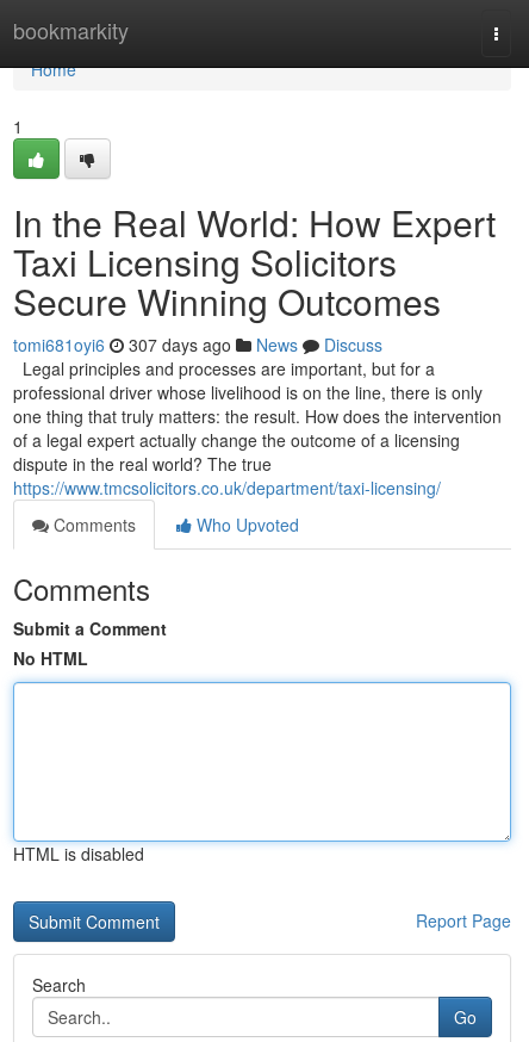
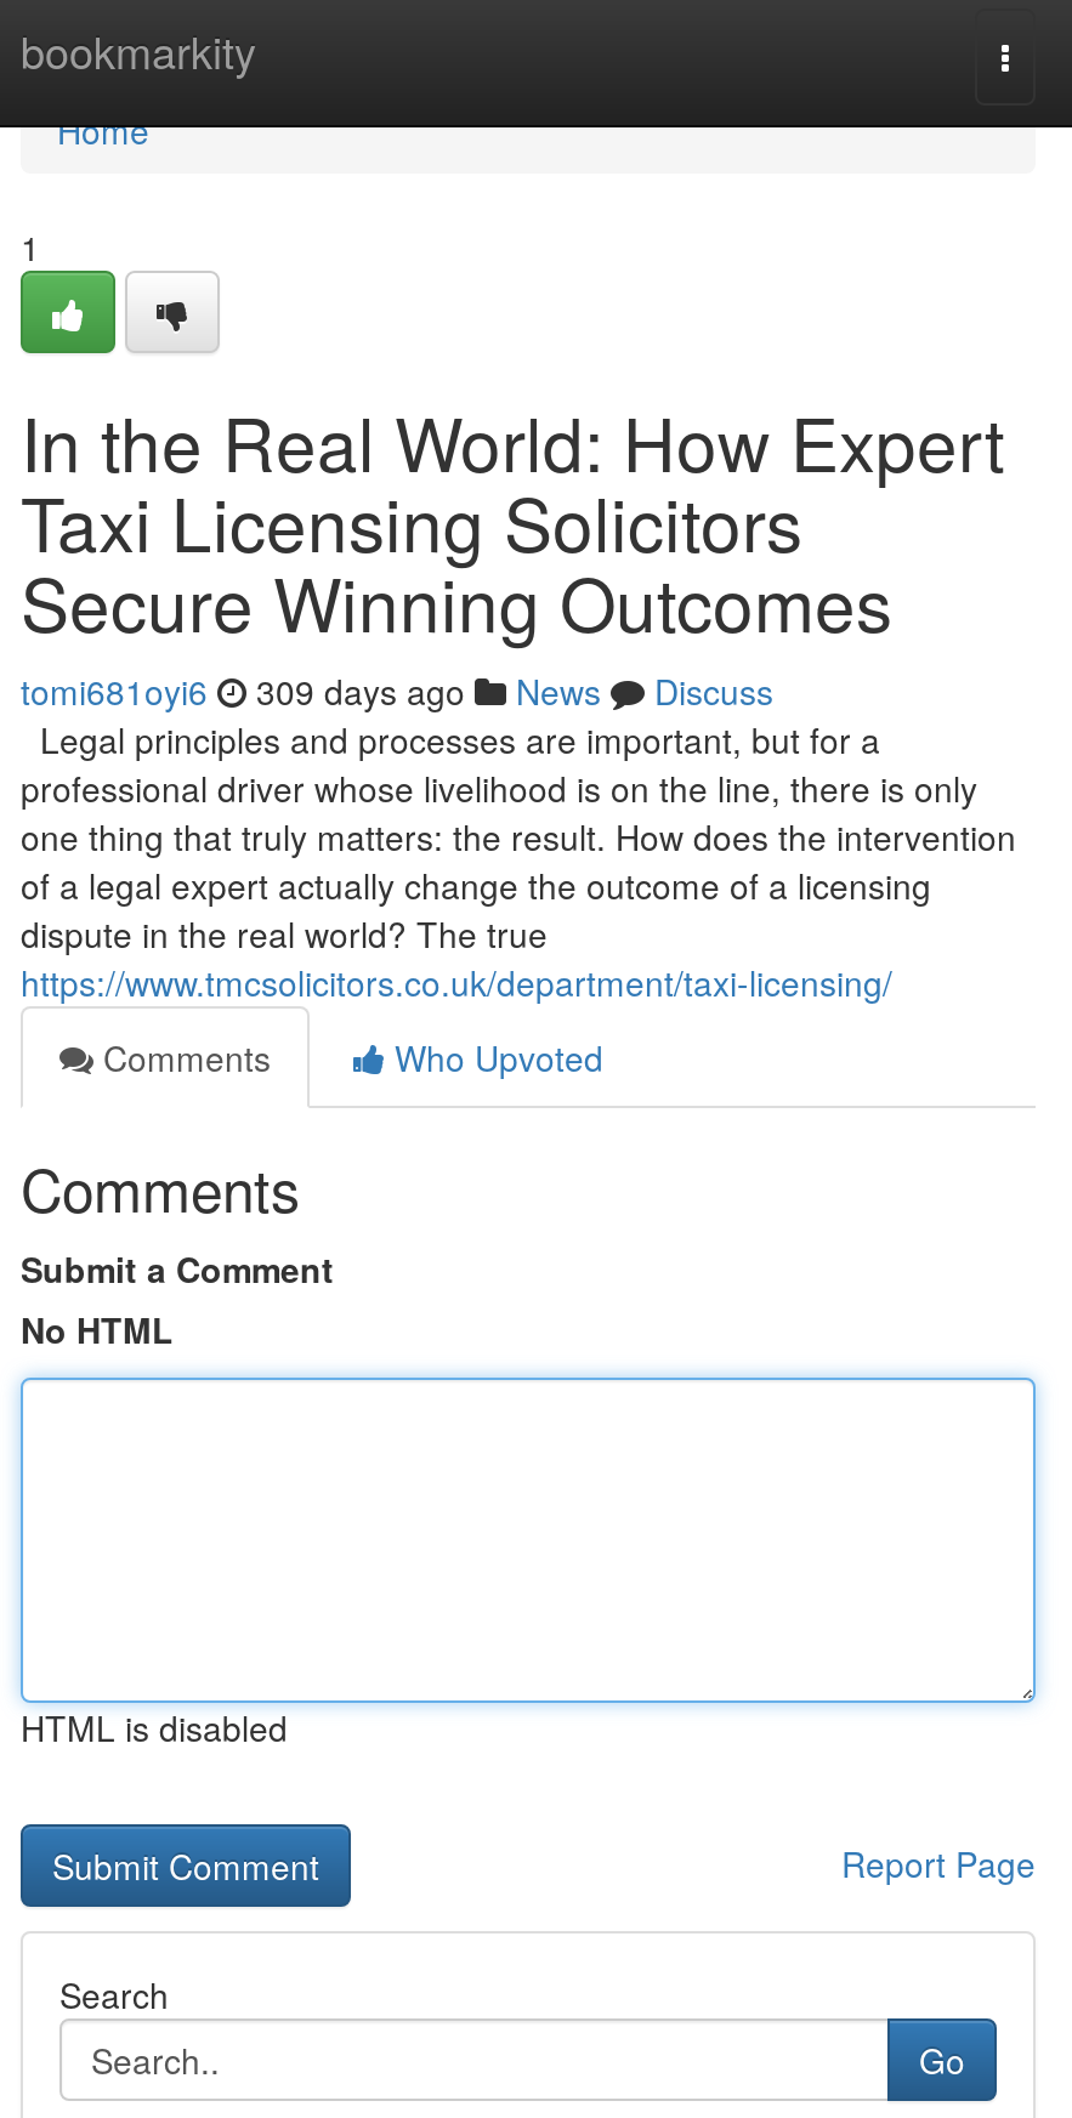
- tomi681oyi6 307 days ago News Discuss
+ tomi681oyi6 309 days ago News Discuss
